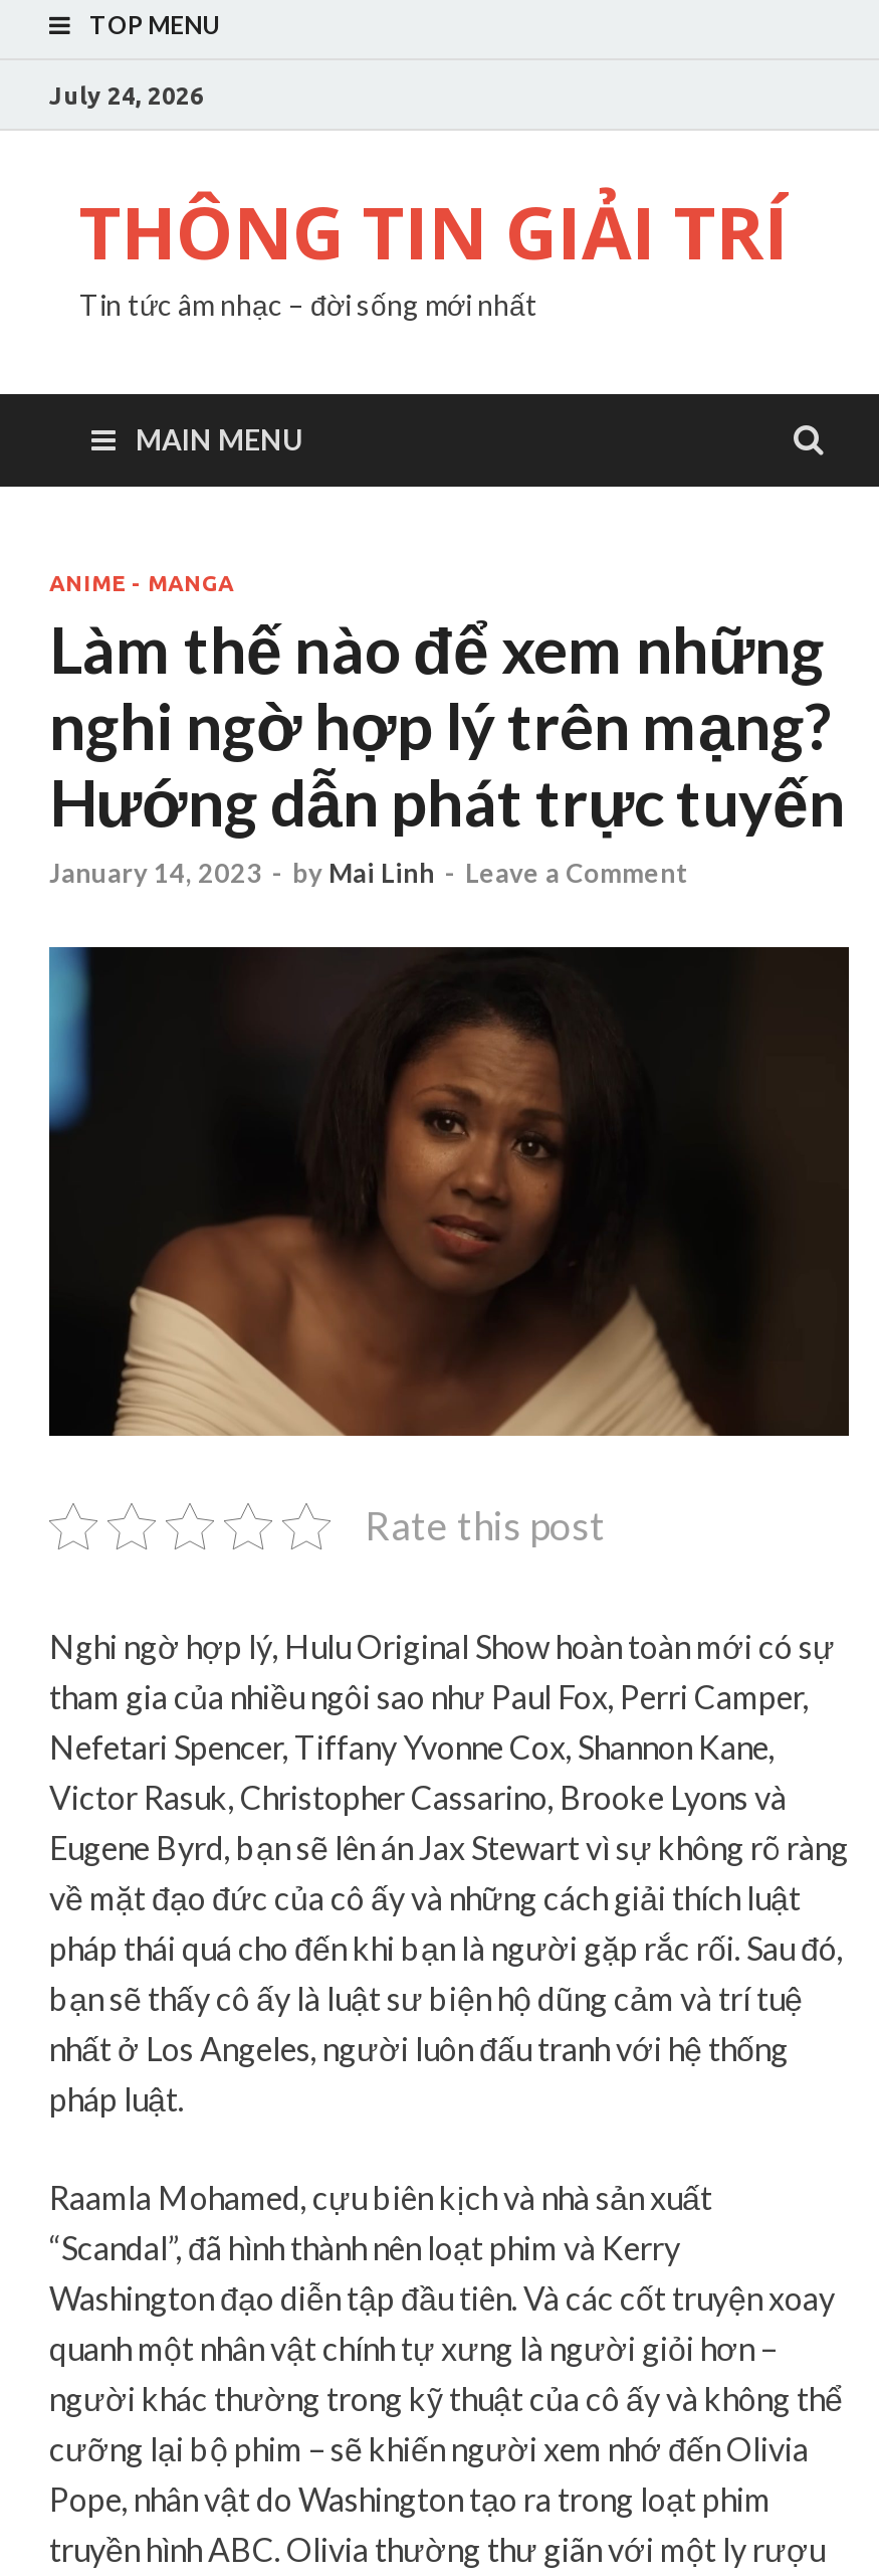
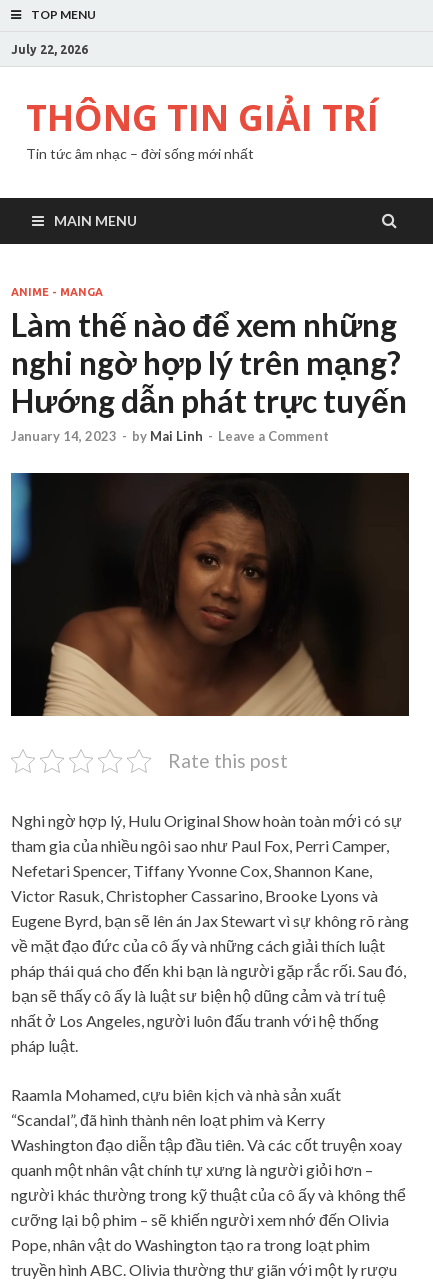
- July 24, 2026
+ July 22, 2026
